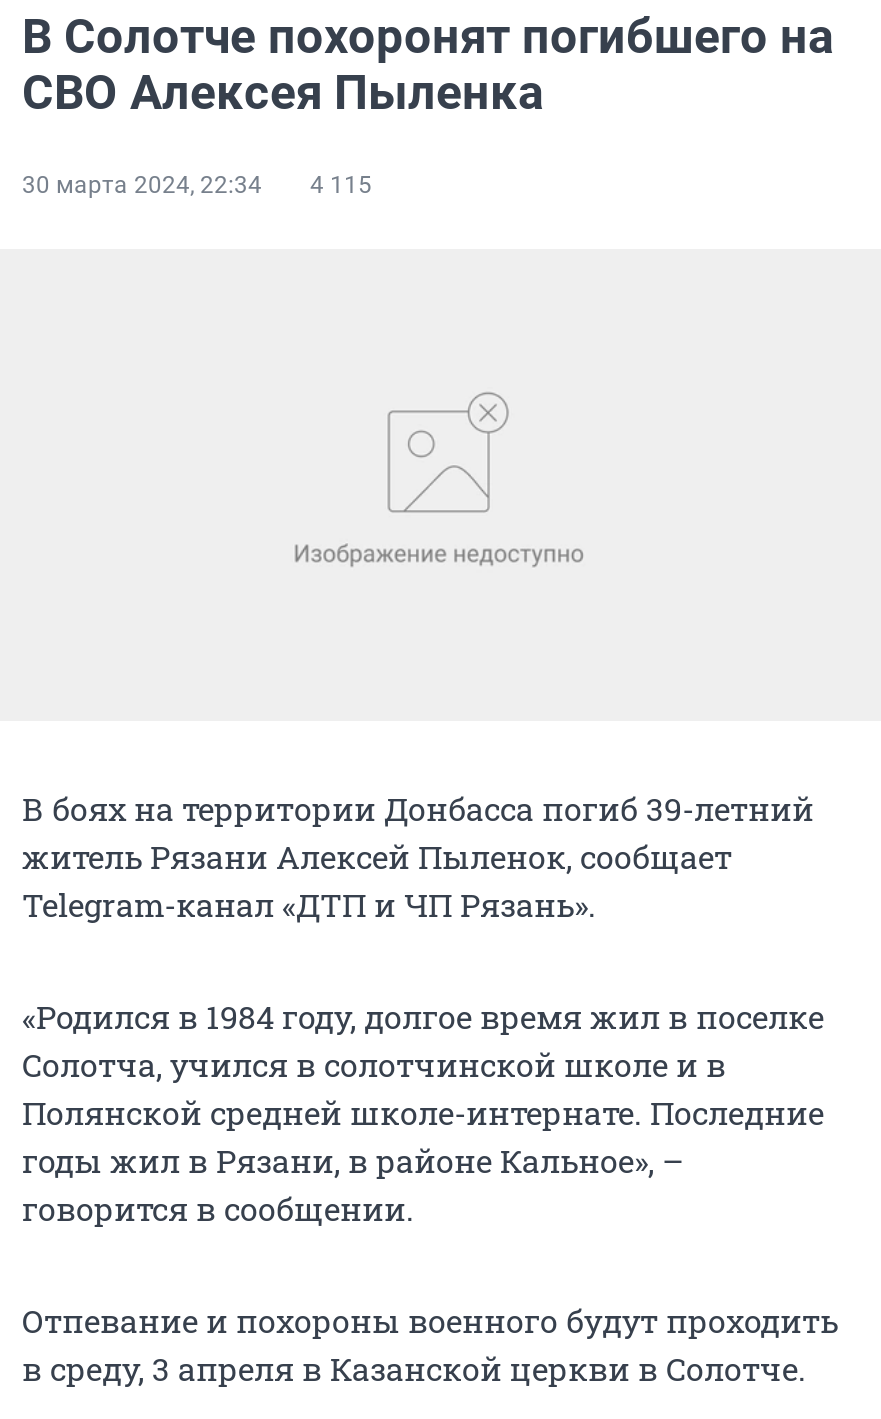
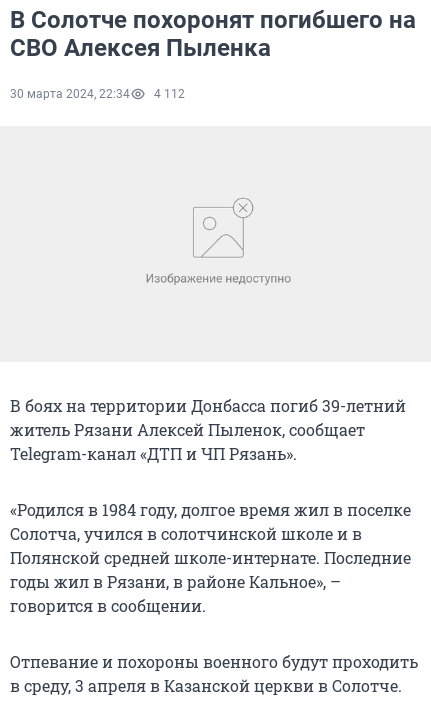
- 30 марта 2024, 22:34 4 115
+ 30 марта 2024, 22:34 4 112
